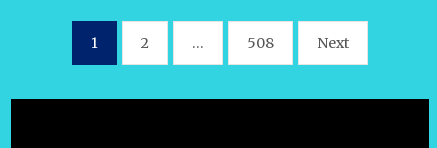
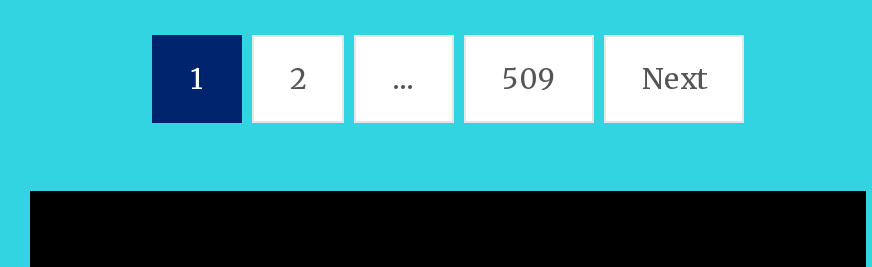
- 508
+ 509
